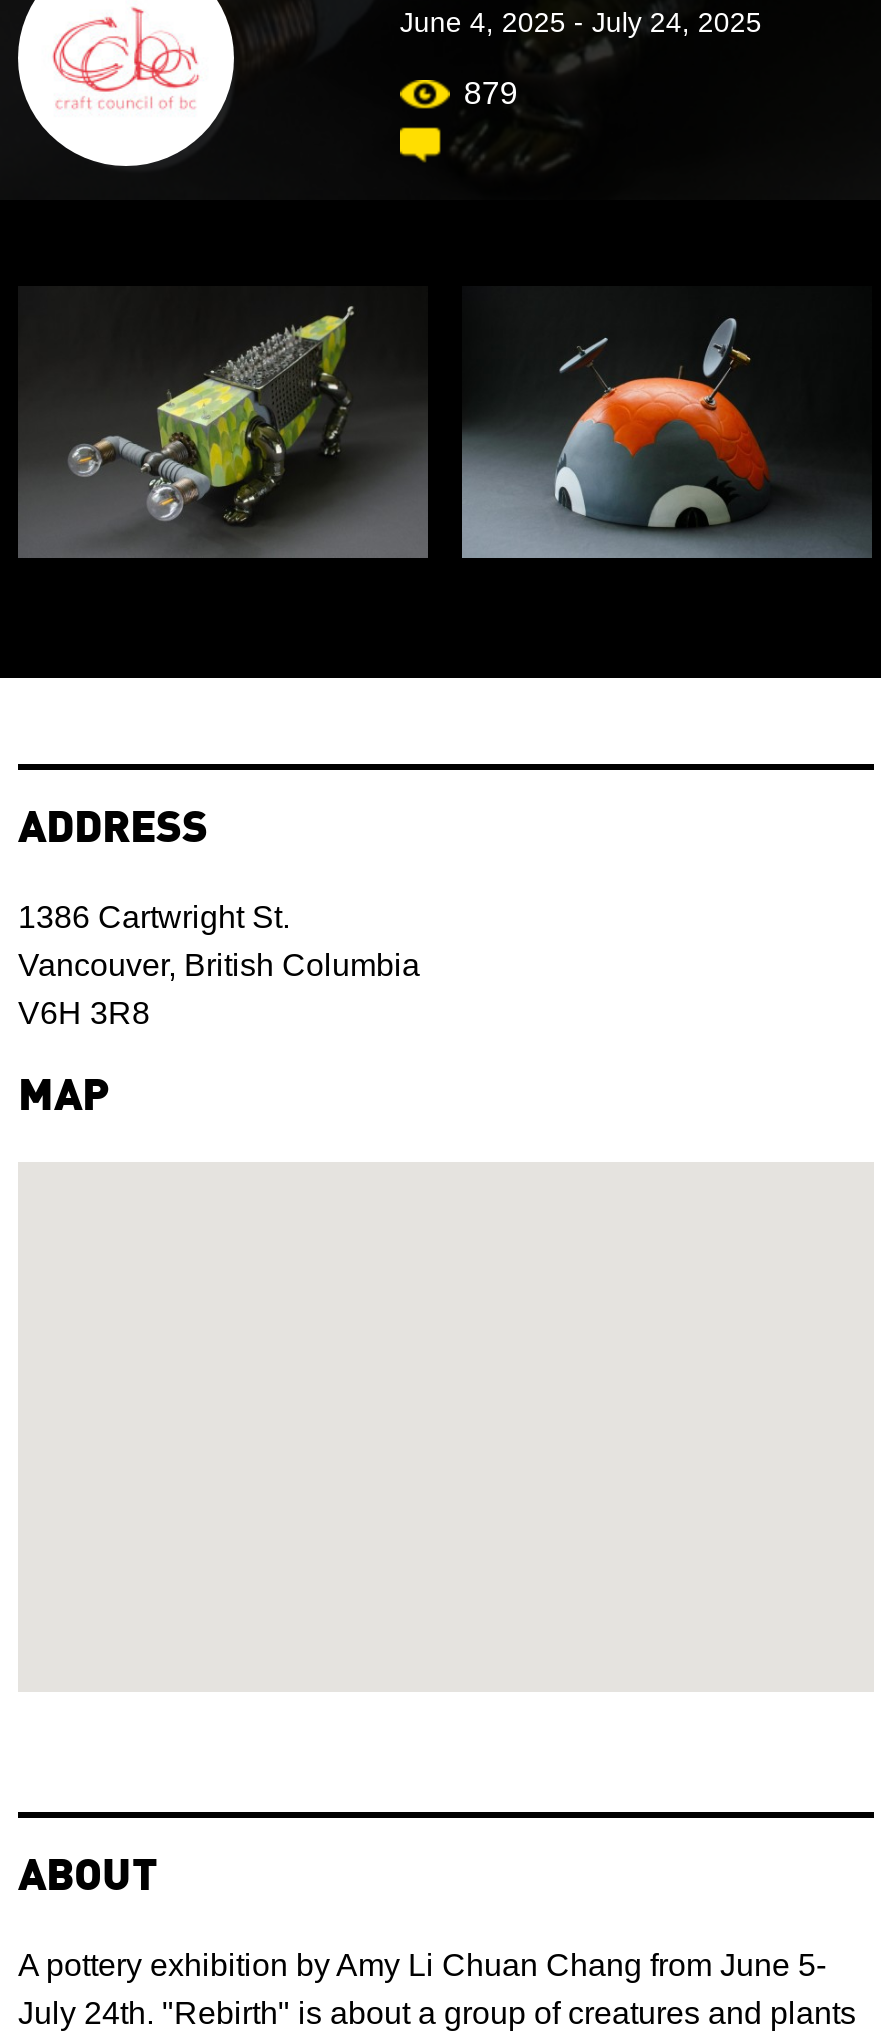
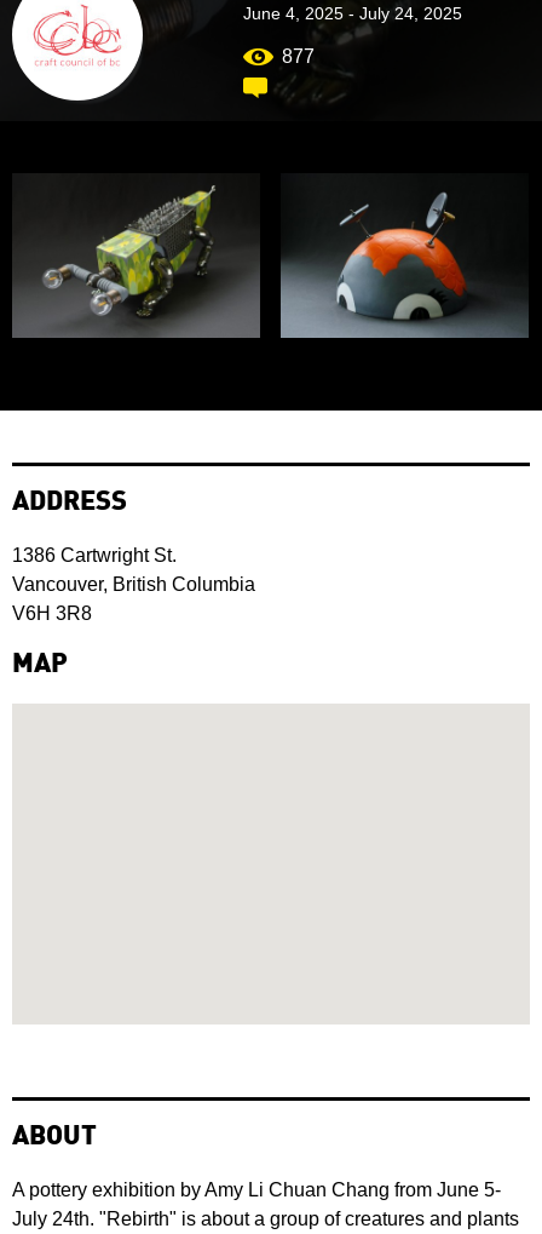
- 879
+ 877
